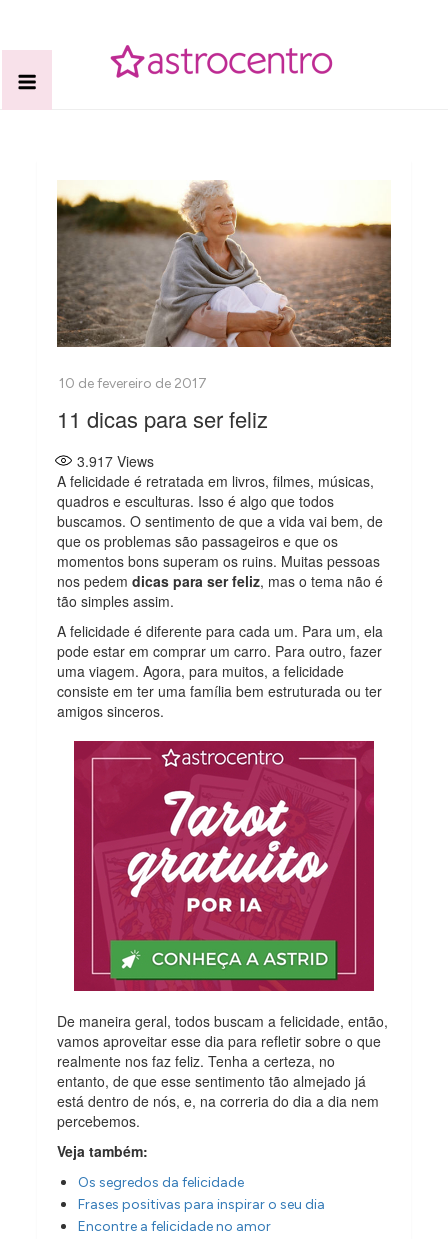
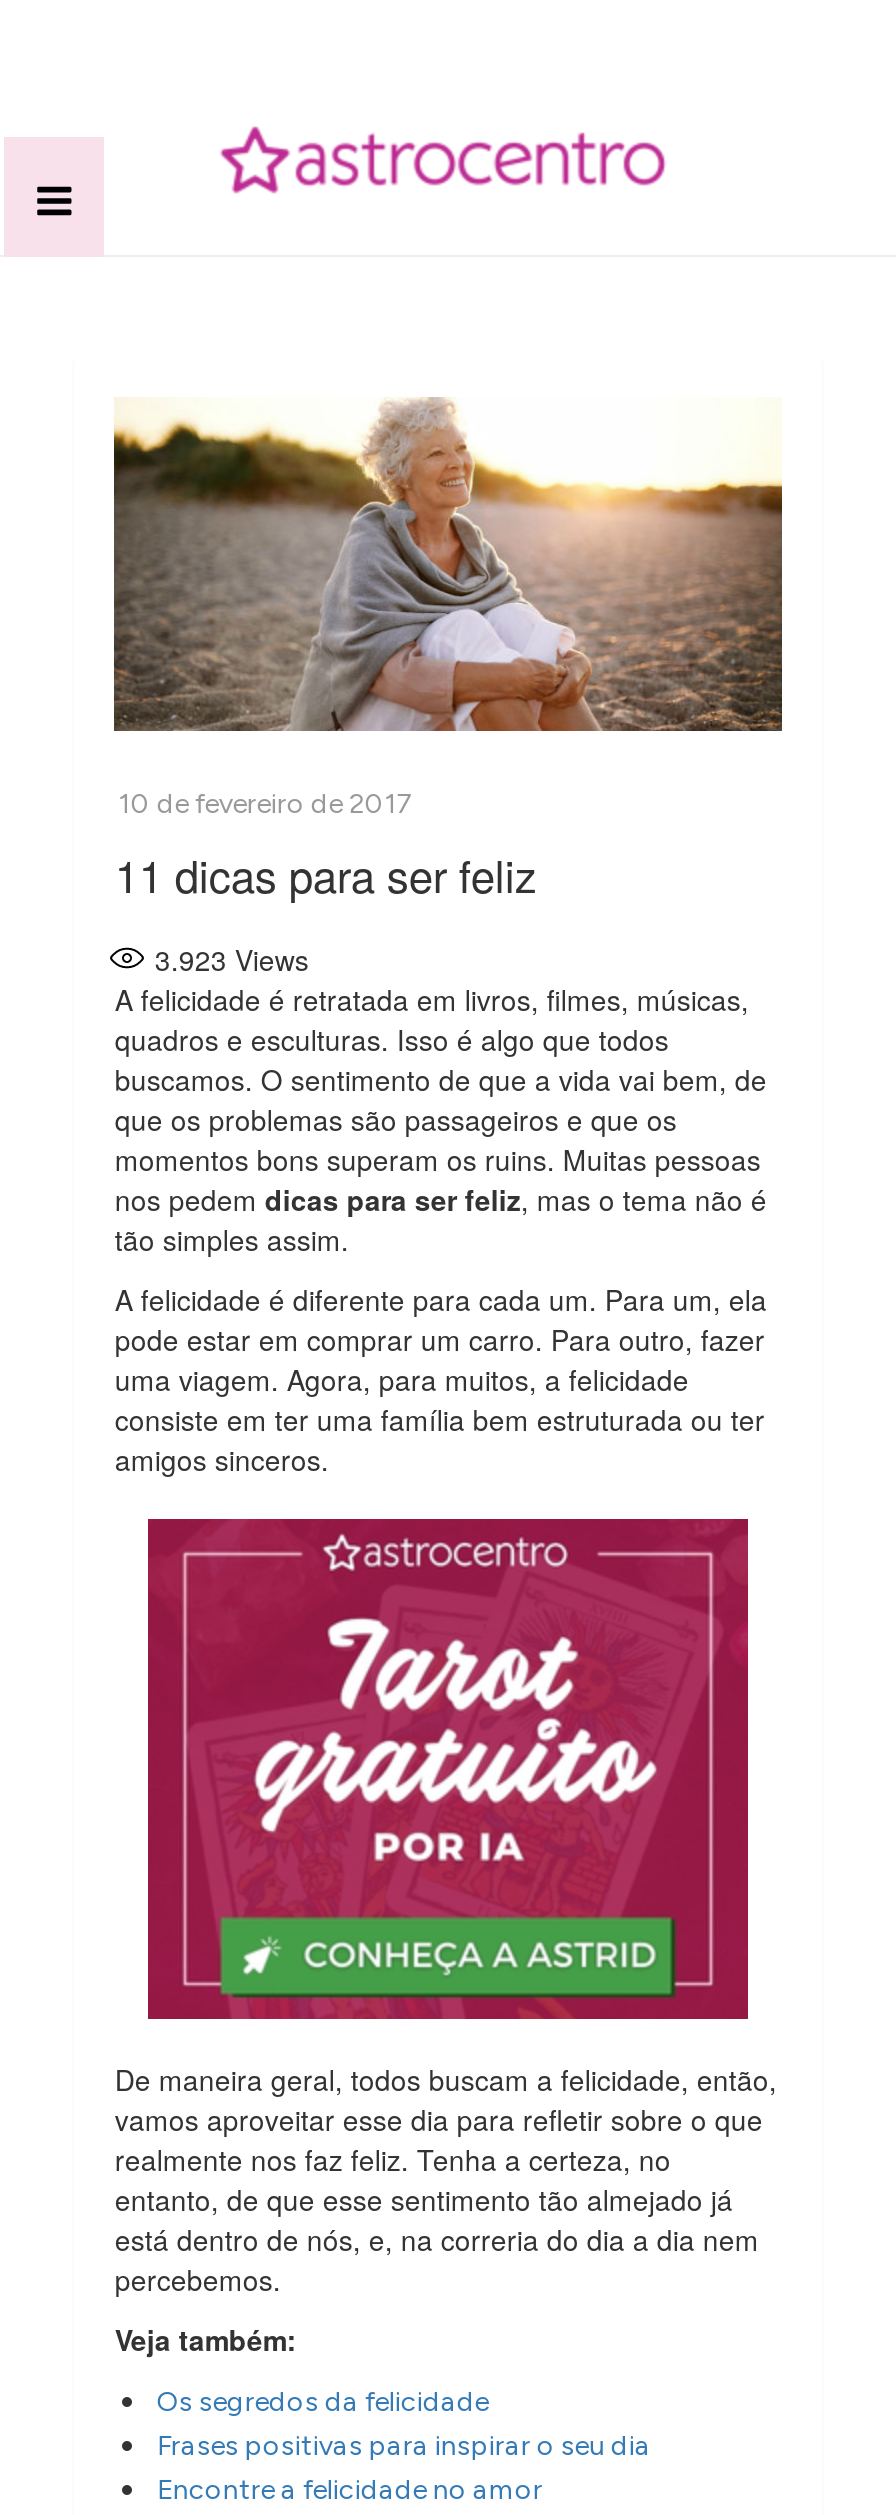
- 3.917 Views
+ 3.923 Views
